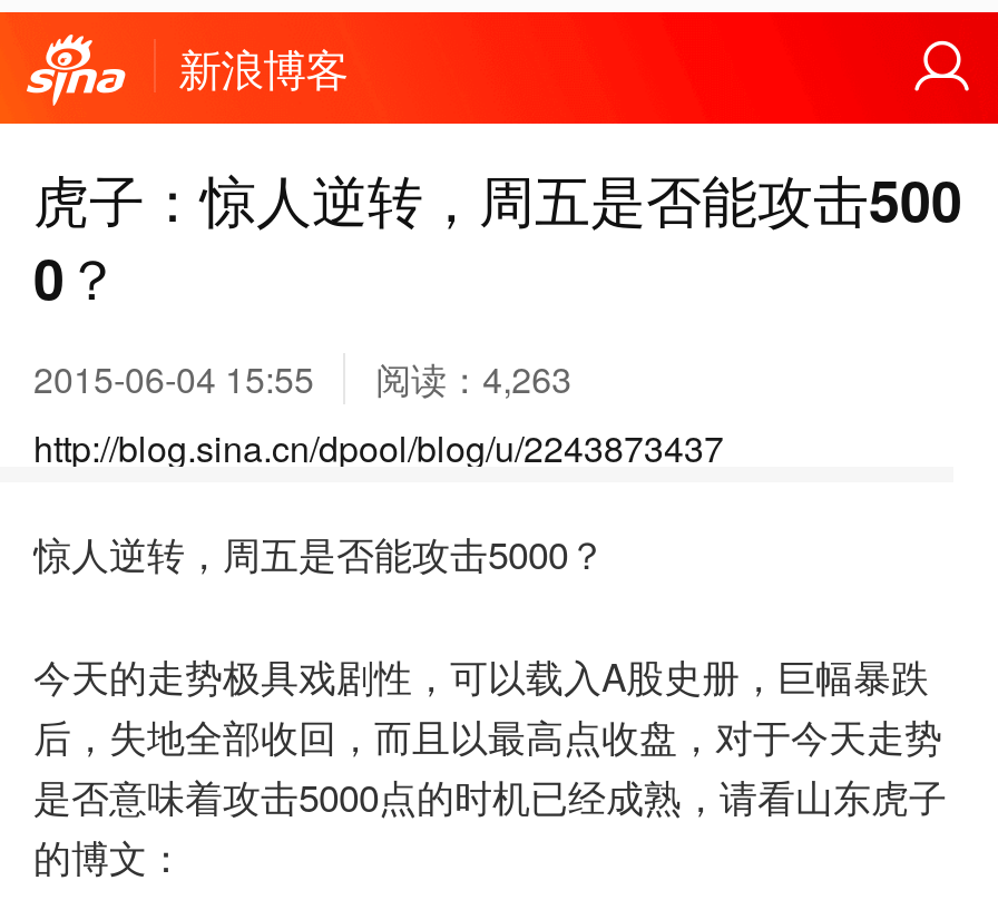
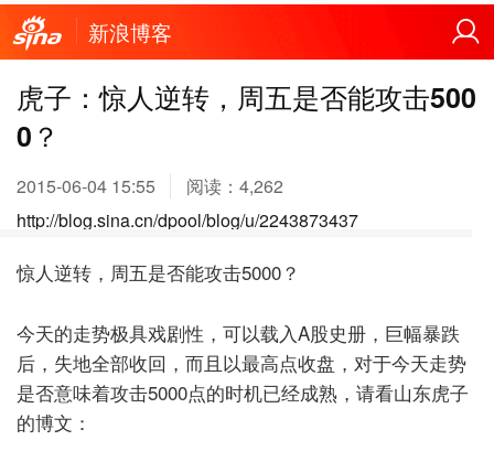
- 2015-06-04 15:55 阅读：4,263
+ 2015-06-04 15:55 阅读：4,262
